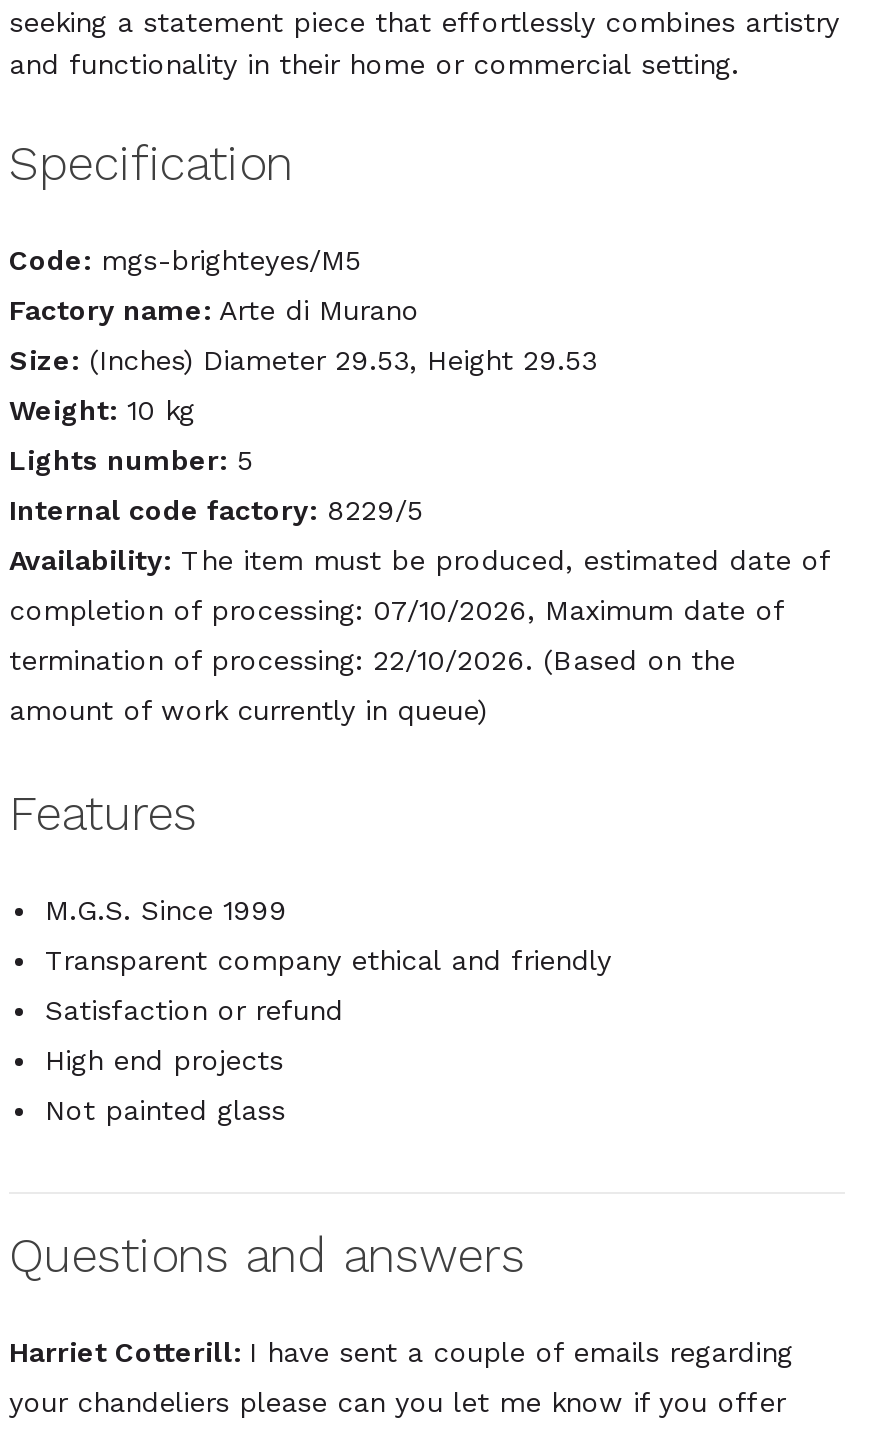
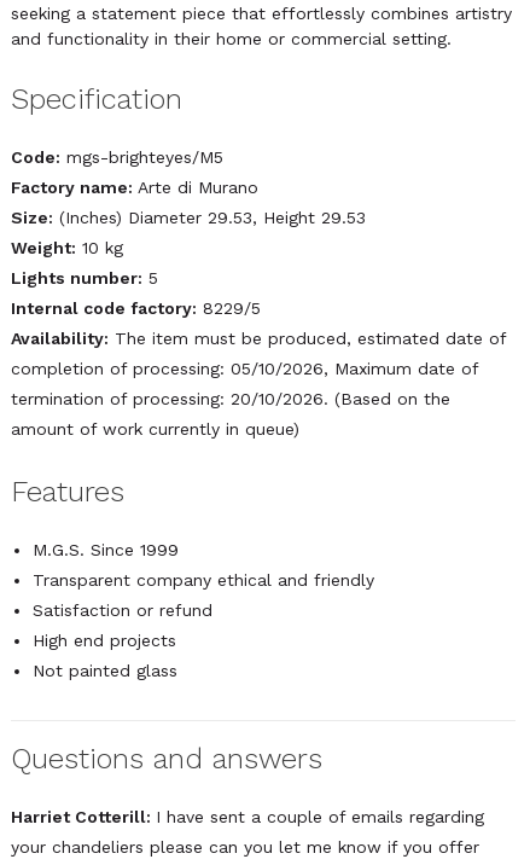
- completion of processing: 07/10/2026, Maximum date of
+ completion of processing: 05/10/2026, Maximum date of

- termination of processing: 22/10/2026. (Based on the
+ termination of processing: 20/10/2026. (Based on the
